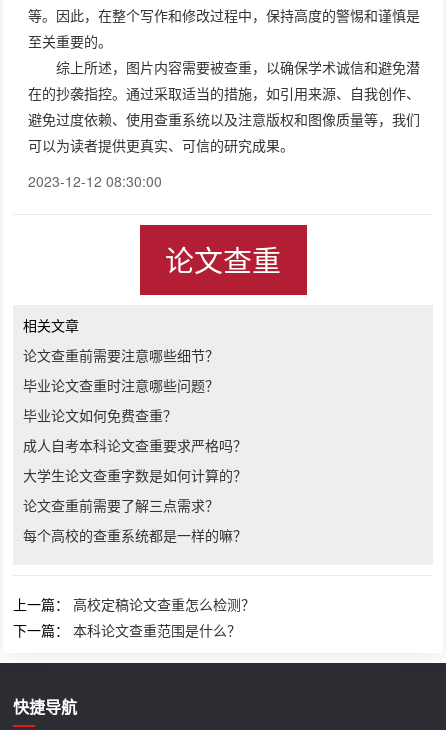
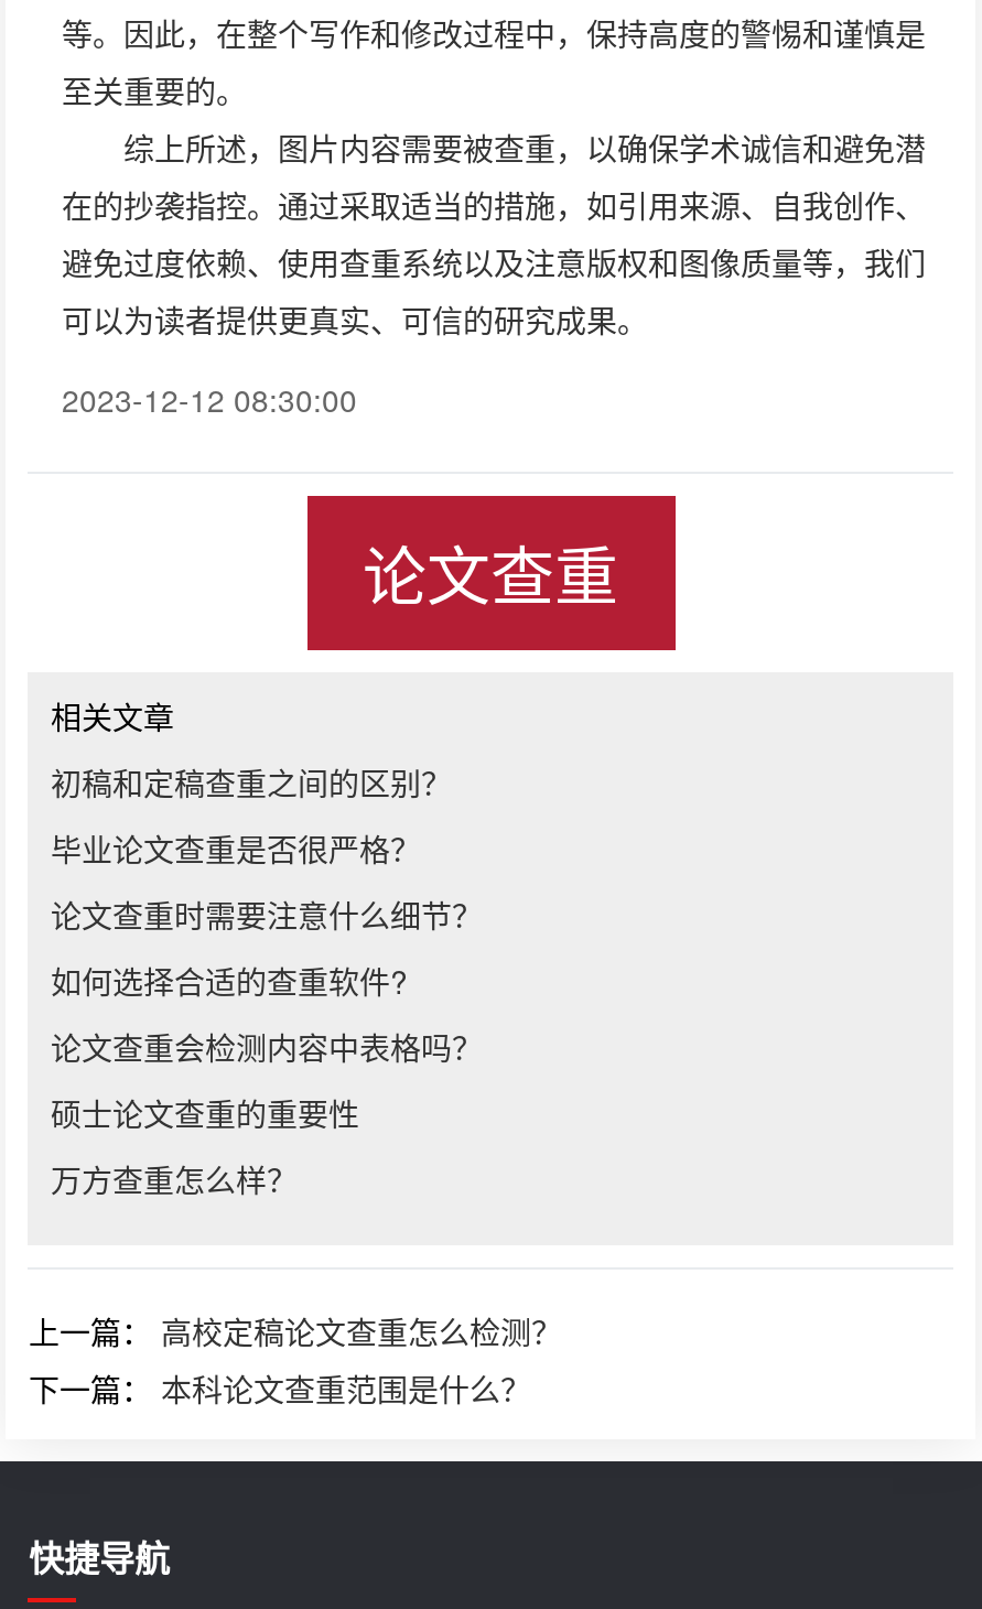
- 论文查重前需要注意哪些细节？
+ 初稿和定稿查重之间的区别？

- 毕业论文查重时注意哪些问题？
+ 毕业论文查重是否很严格？

- 毕业论文如何免费查重？
+ 论文查重时需要注意什么细节？

- 成人自考本科论文查重要求严格吗？
+ 如何选择合适的查重软件?

- 大学生论文查重字数是如何计算的？
+ 论文查重会检测内容中表格吗？

- 论文查重前需要了解三点需求？
+ 硕士论文查重的重要性

- 每个高校的查重系统都是一样的嘛？
+ 万方查重怎么样？
